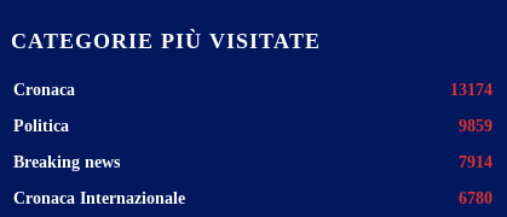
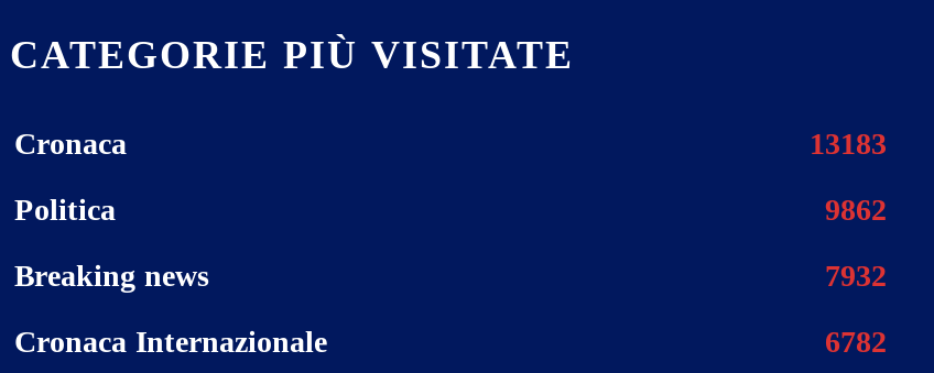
- 13174
+ 13183

- 9859
+ 9862

- 7914
+ 7932

- 6780
+ 6782
